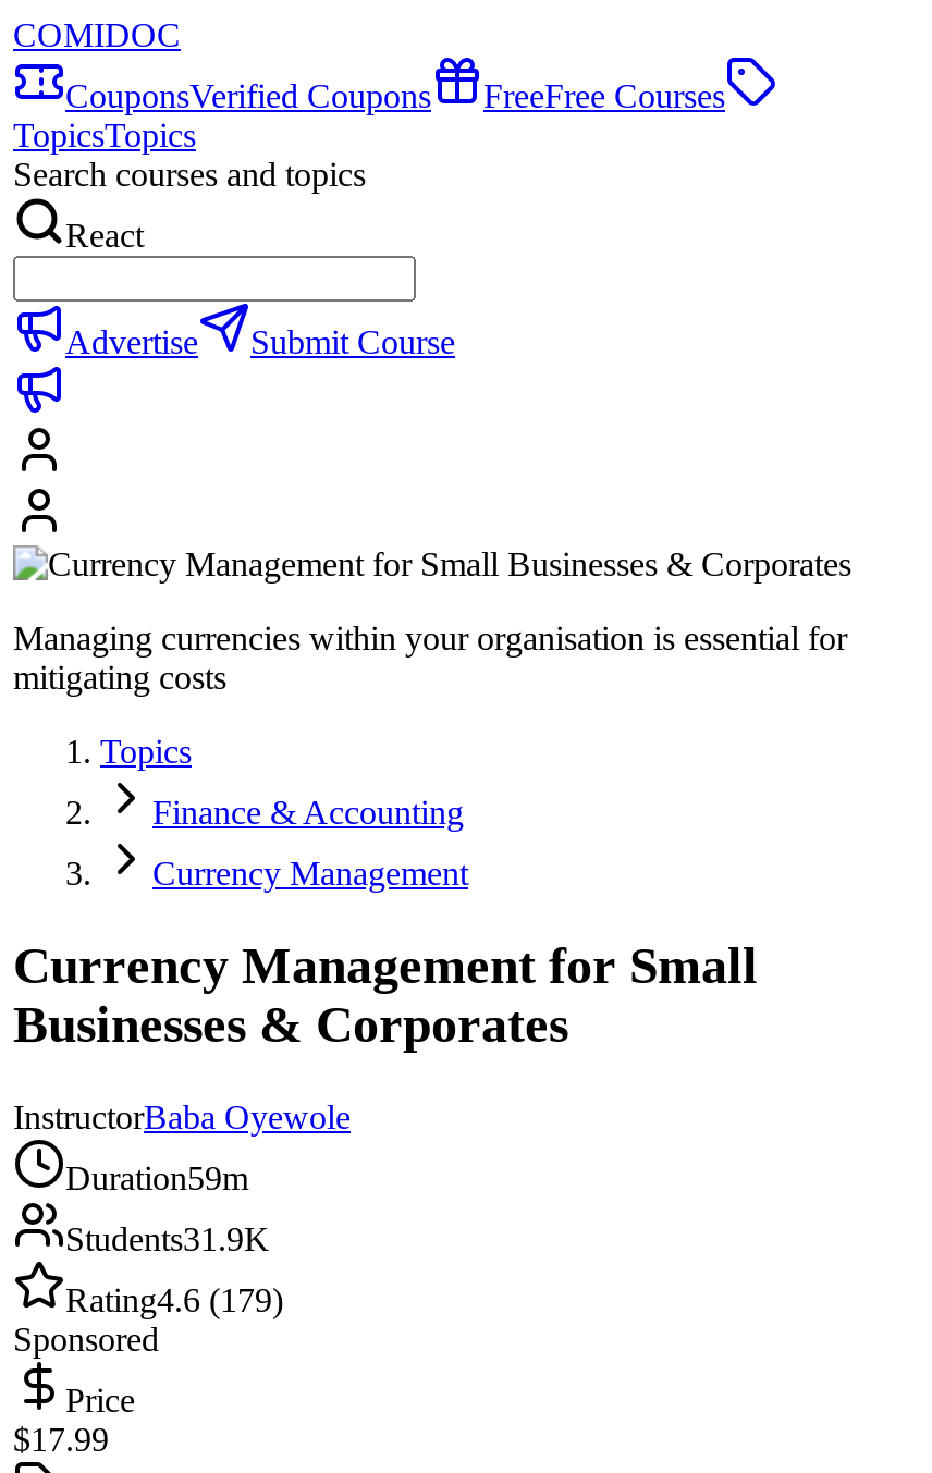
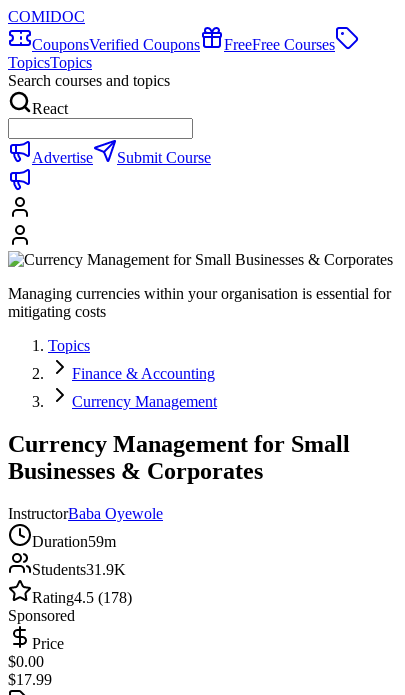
- Rating4.6 (179)
+ Rating4.5 (178)

+ $0.00
